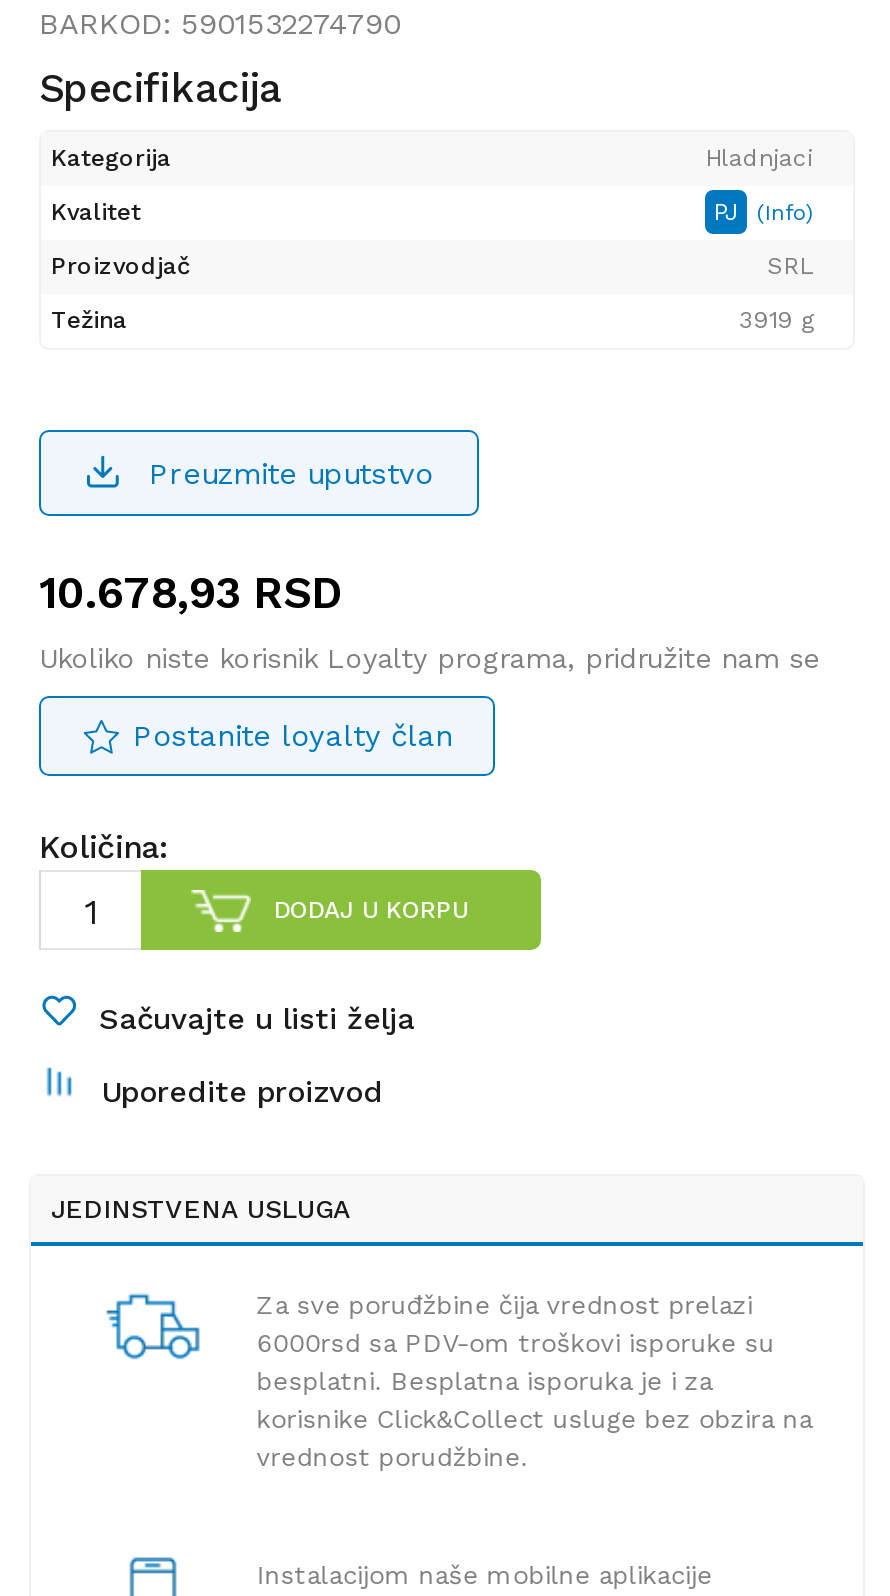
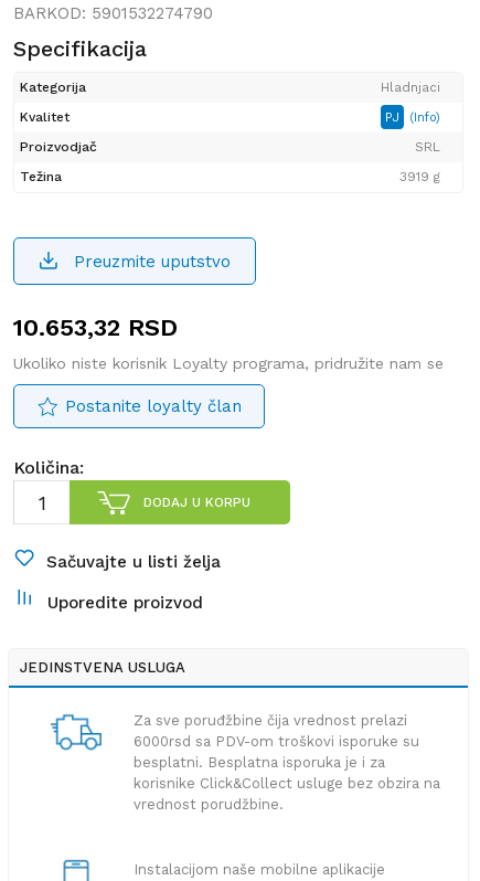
- 10.678,93 RSD
+ 10.653,32 RSD
